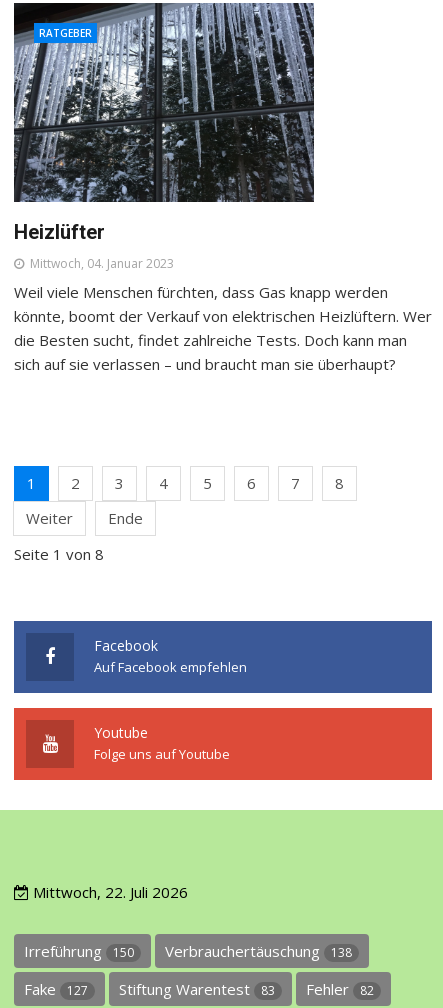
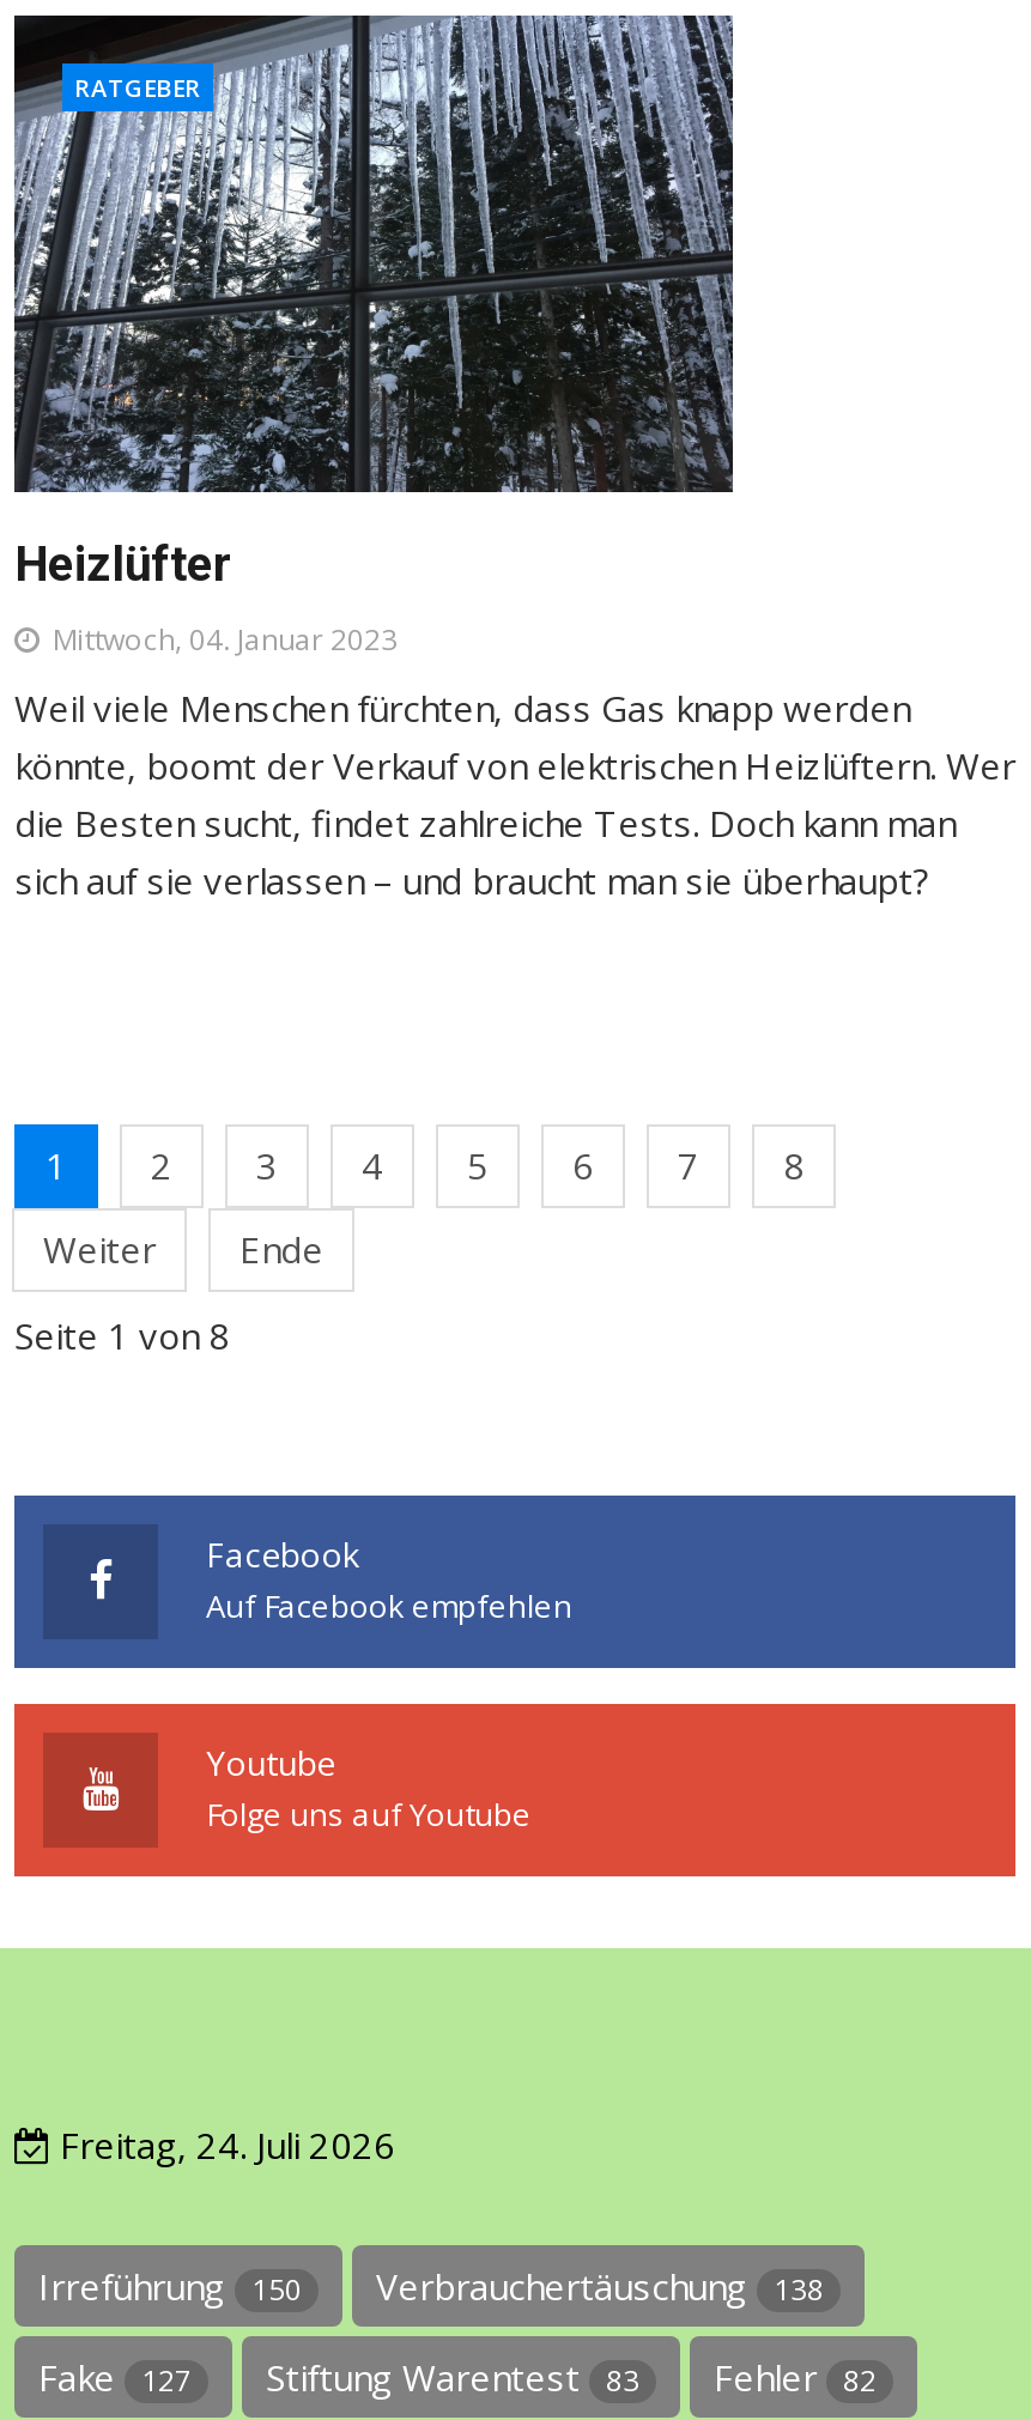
- Mittwoch, 22. Juli 2026
+ Freitag, 24. Juli 2026
